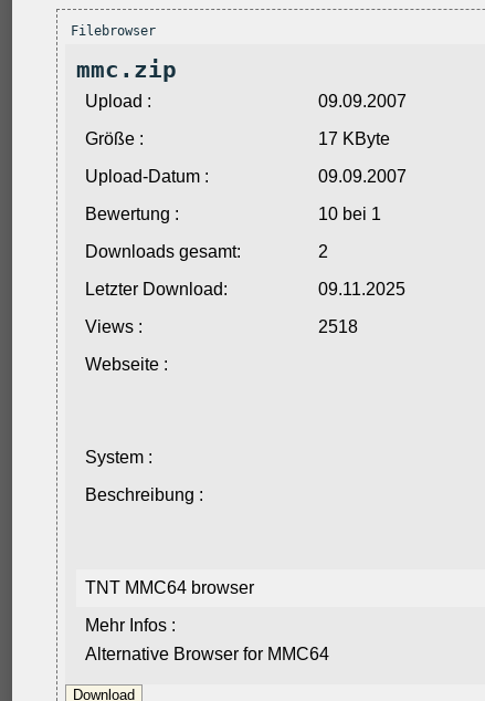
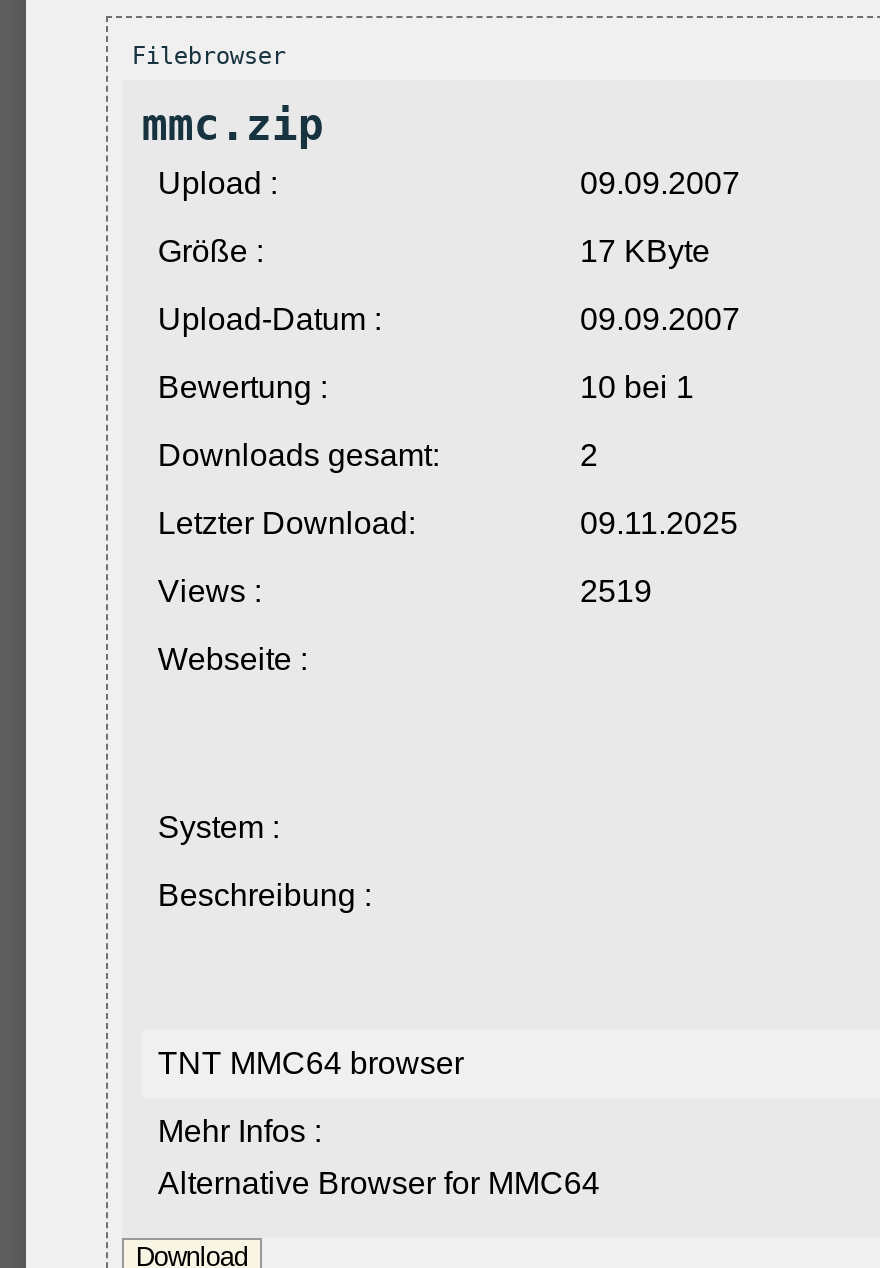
- 2518
+ 2519
